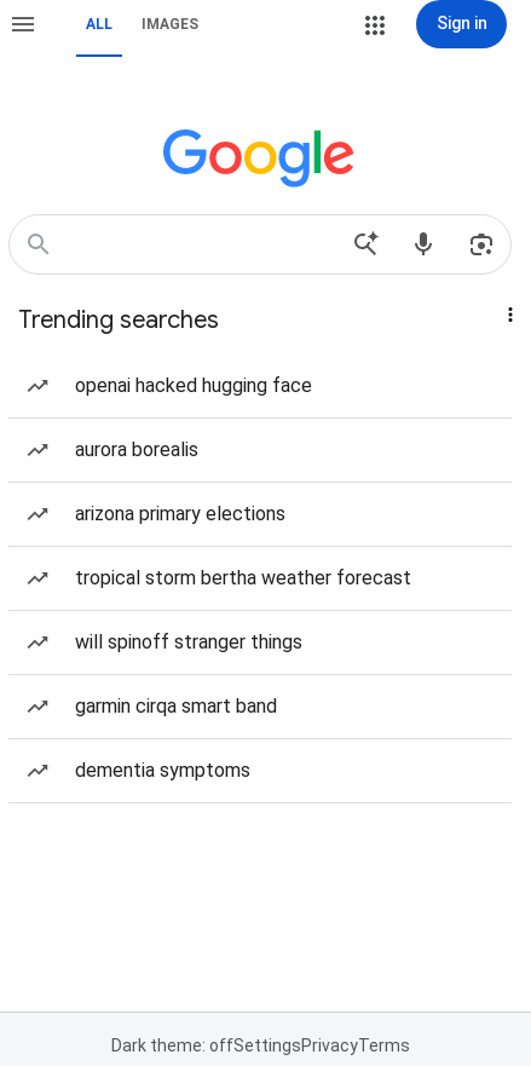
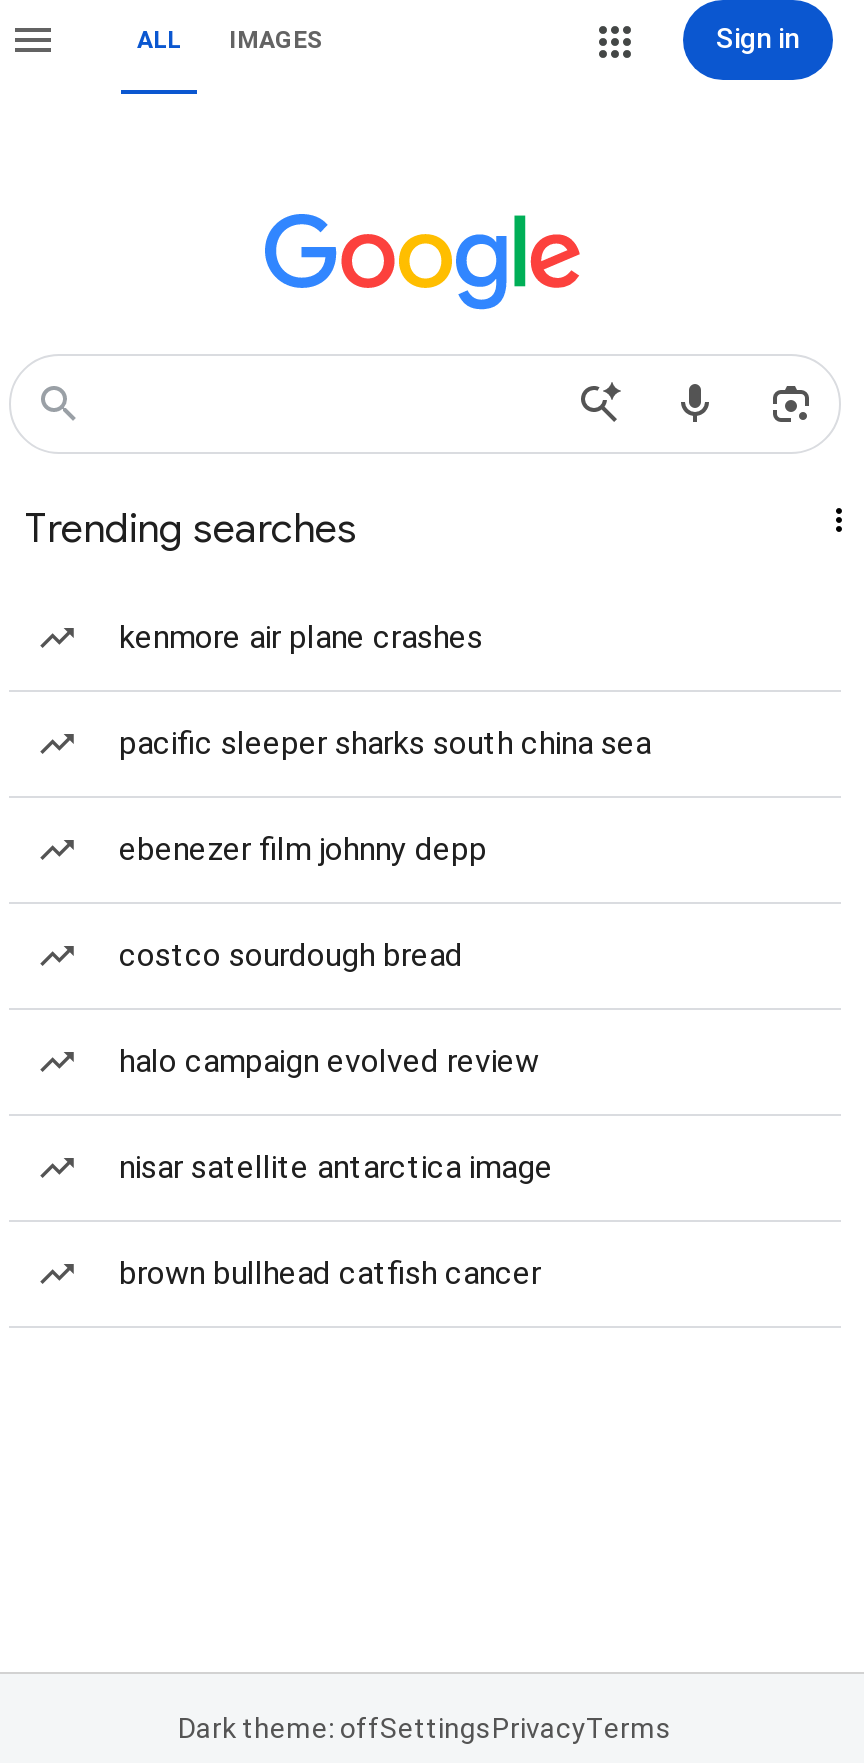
- openai hacked hugging face
+ kenmore air plane crashes

- aurora borealis
+ pacific sleeper sharks south china sea

- arizona primary elections
+ ebenezer film johnny depp

- tropical storm bertha weather forecast
+ costco sourdough bread

- will spinoff stranger things
+ halo campaign evolved review

- garmin cirqa smart band
+ nisar satellite antarctica image

- dementia symptoms
+ brown bullhead catfish cancer
